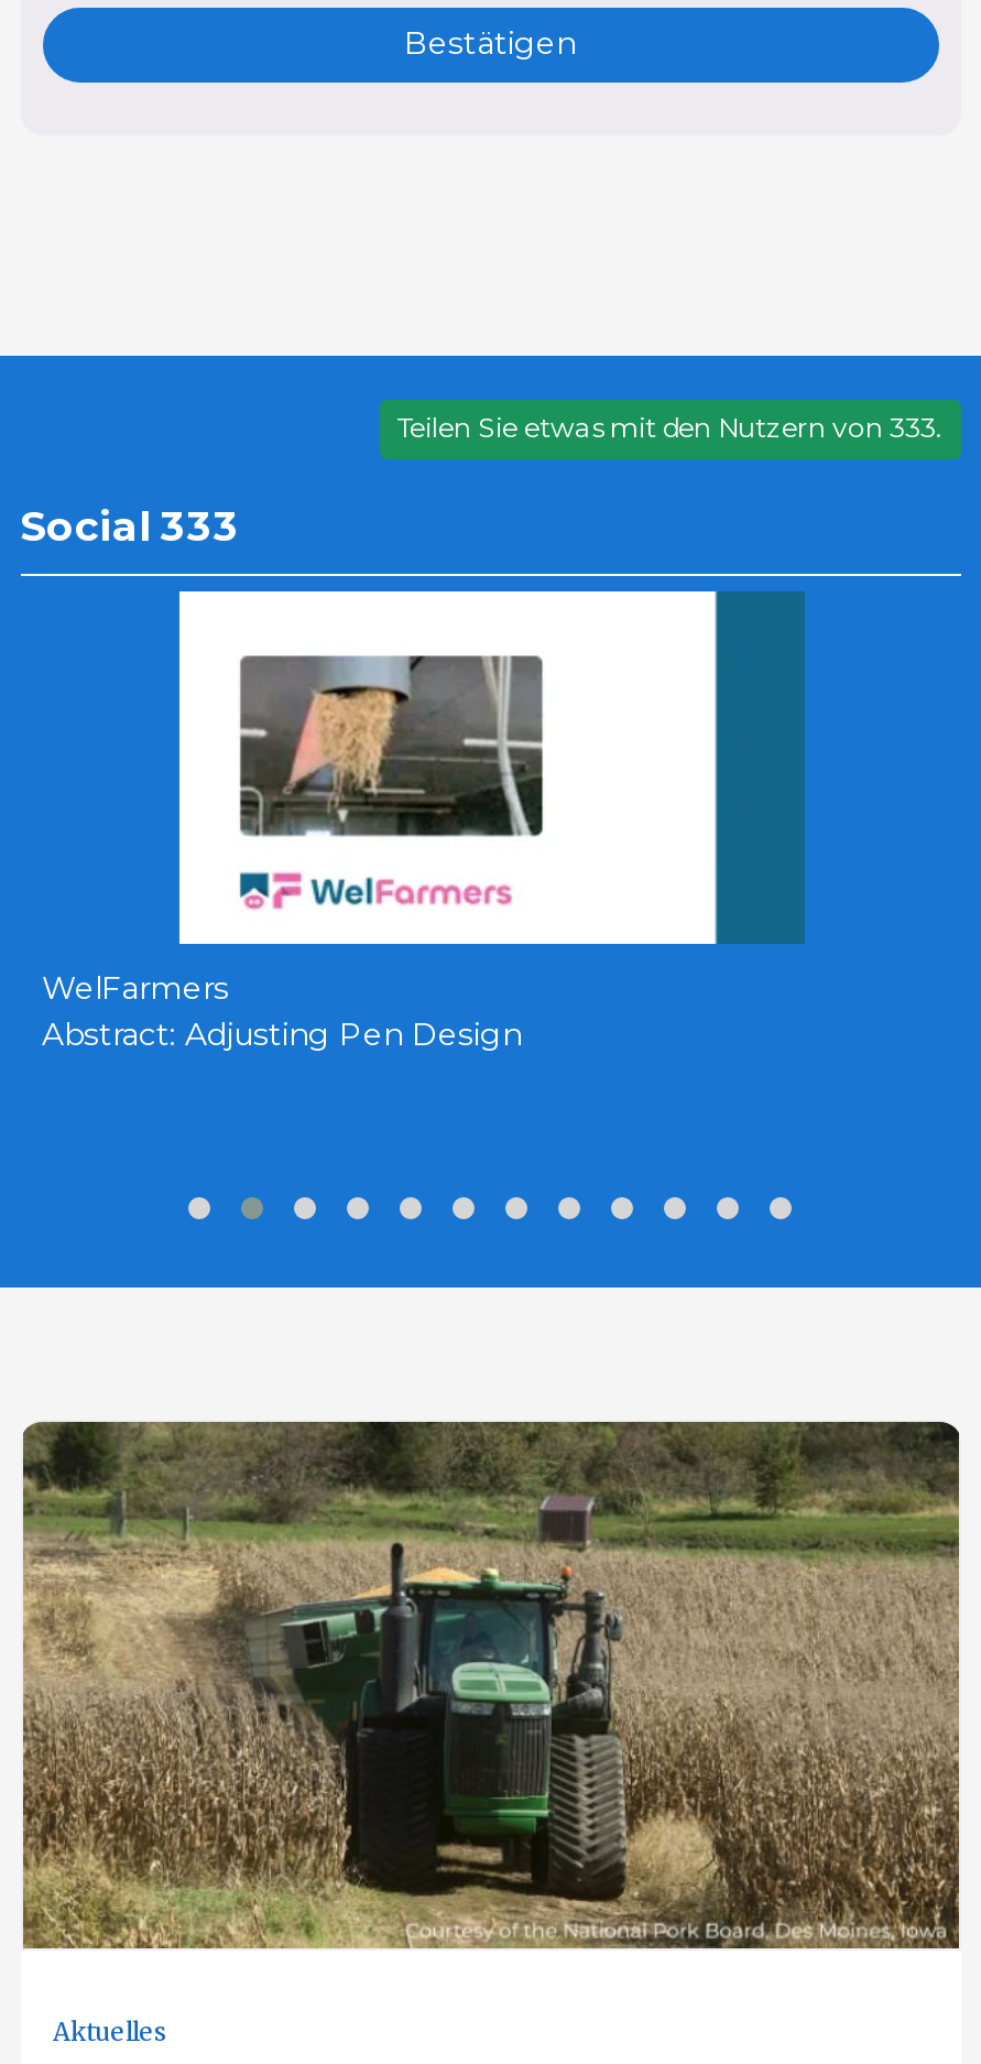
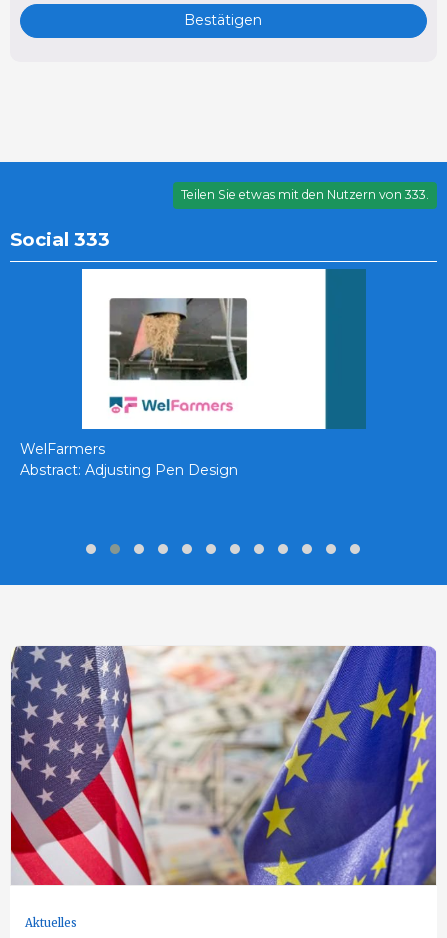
- [image]
+ [image]
